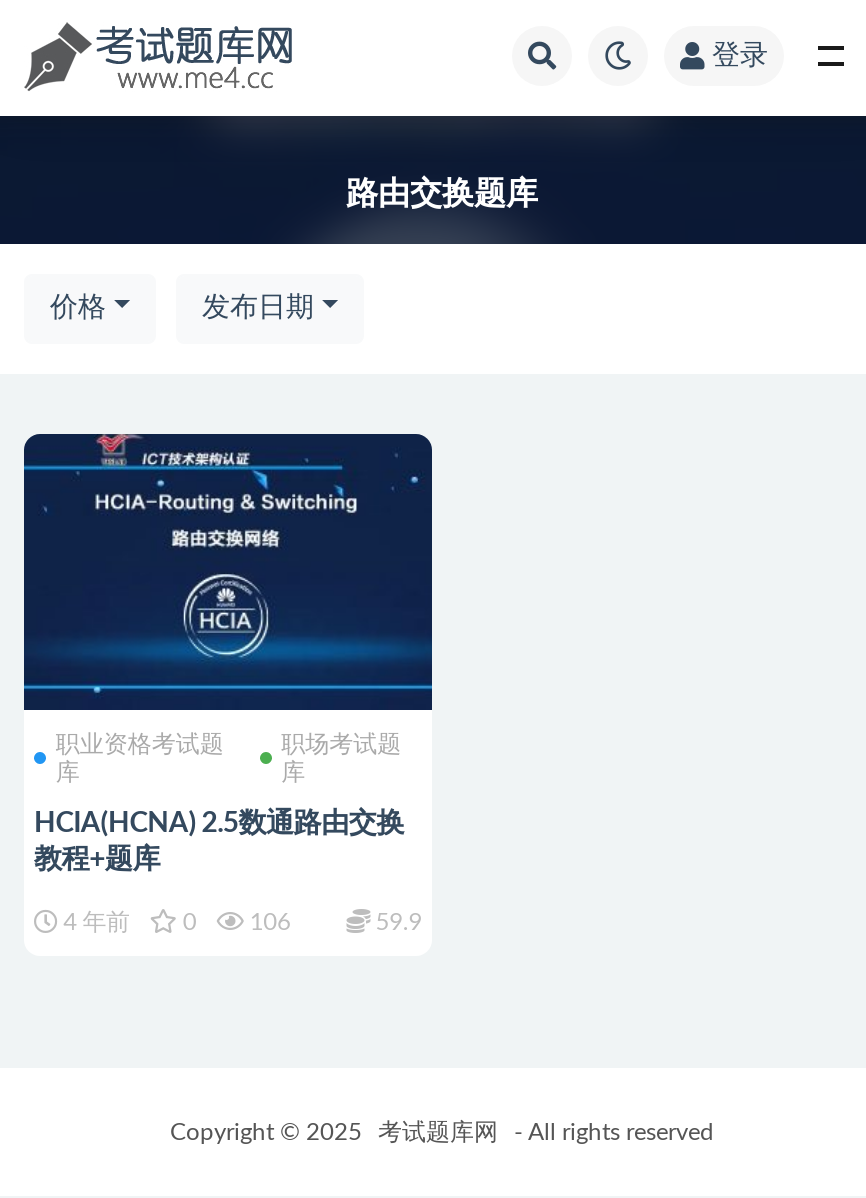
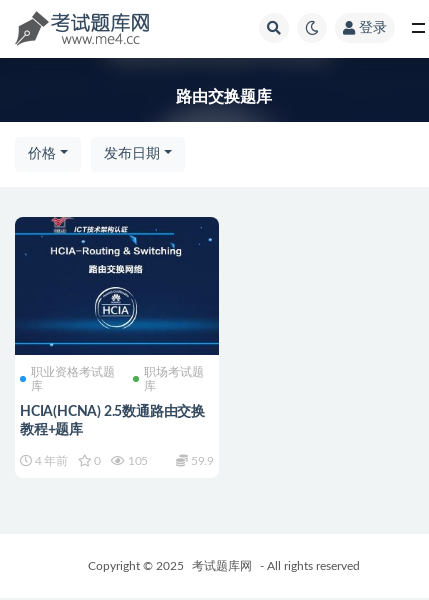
- 4 年前 0 106
+ 4 年前 0 105
